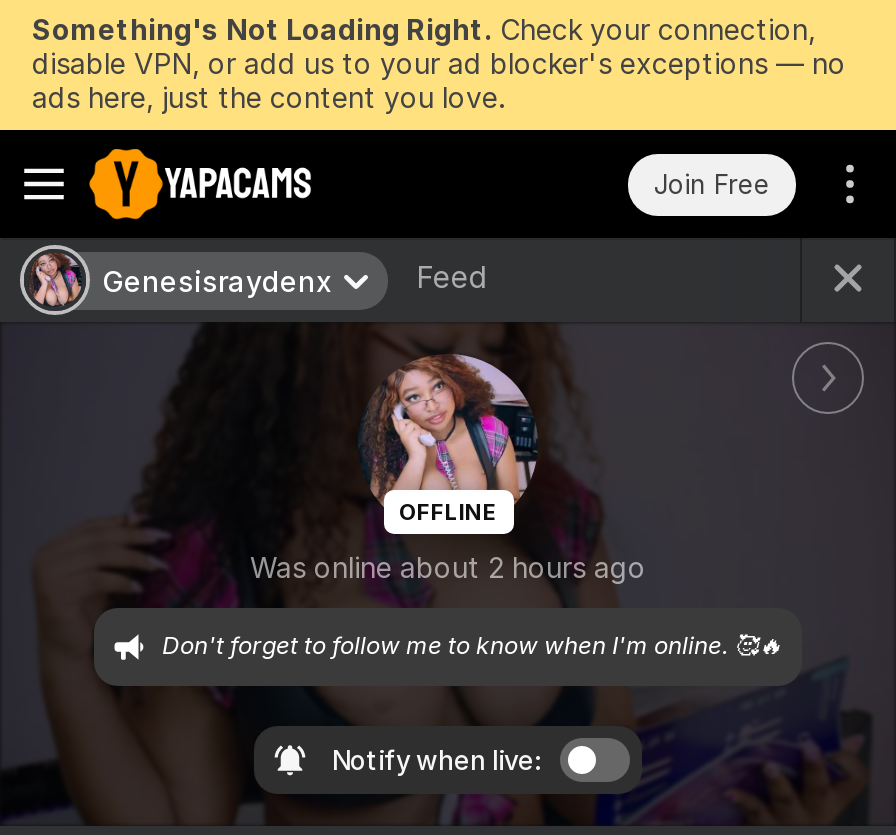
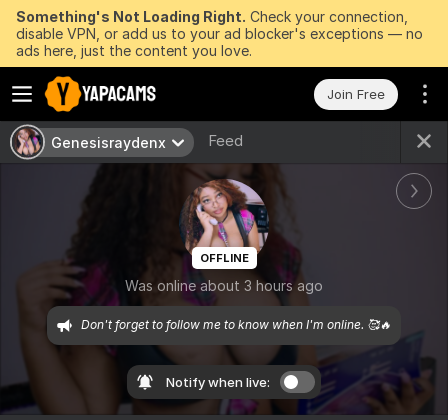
- Was online about 2 hours ago
+ Was online about 3 hours ago
